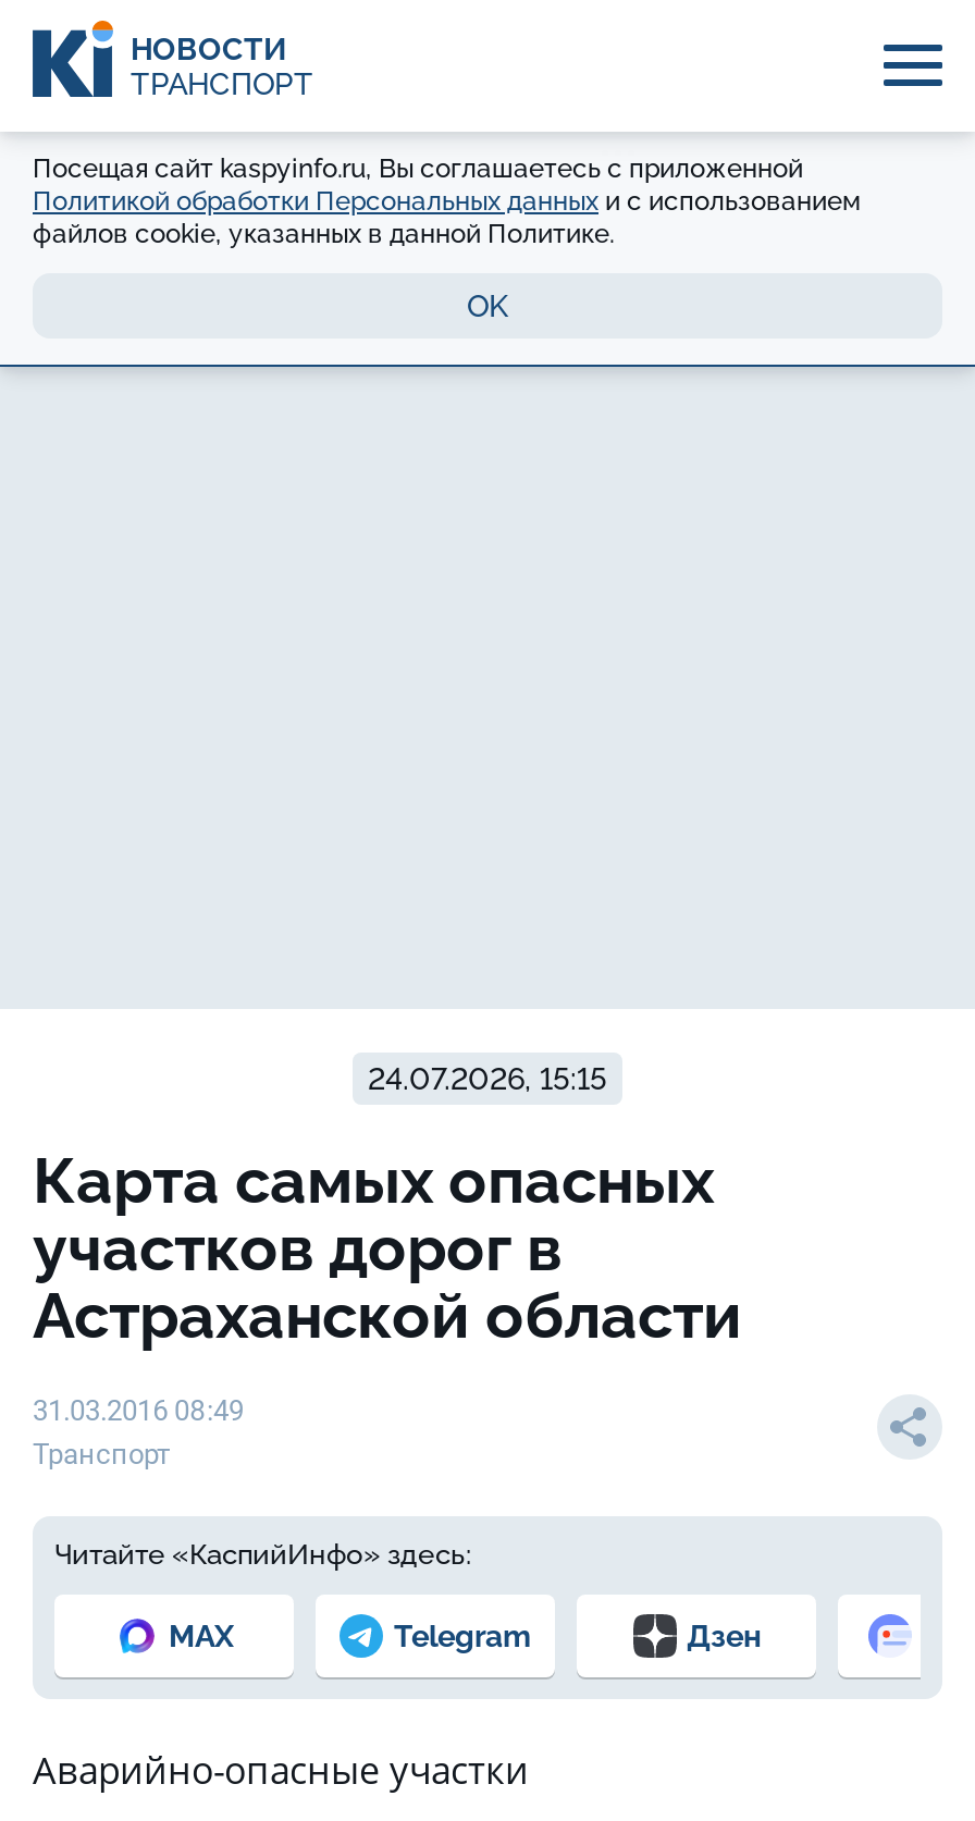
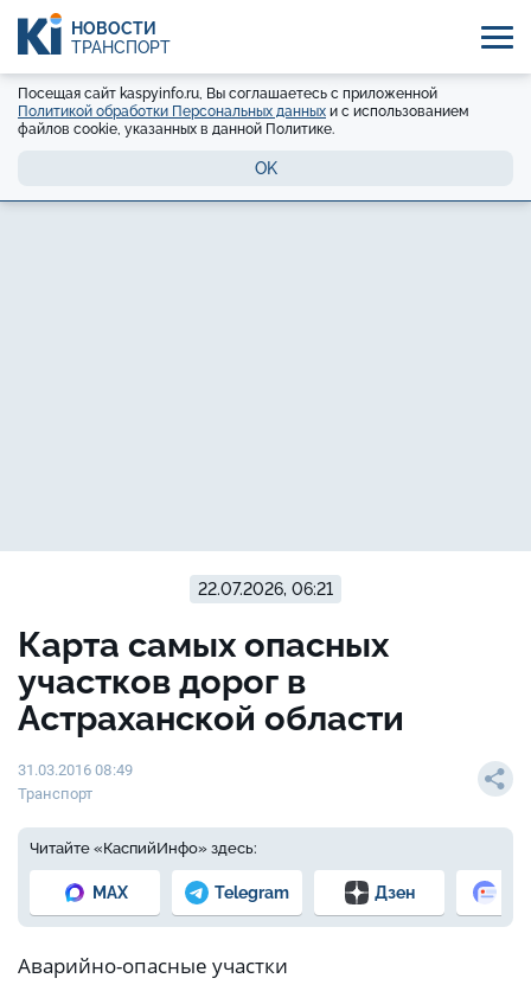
- 24.07.2026, 15:15
+ 22.07.2026, 06:21
